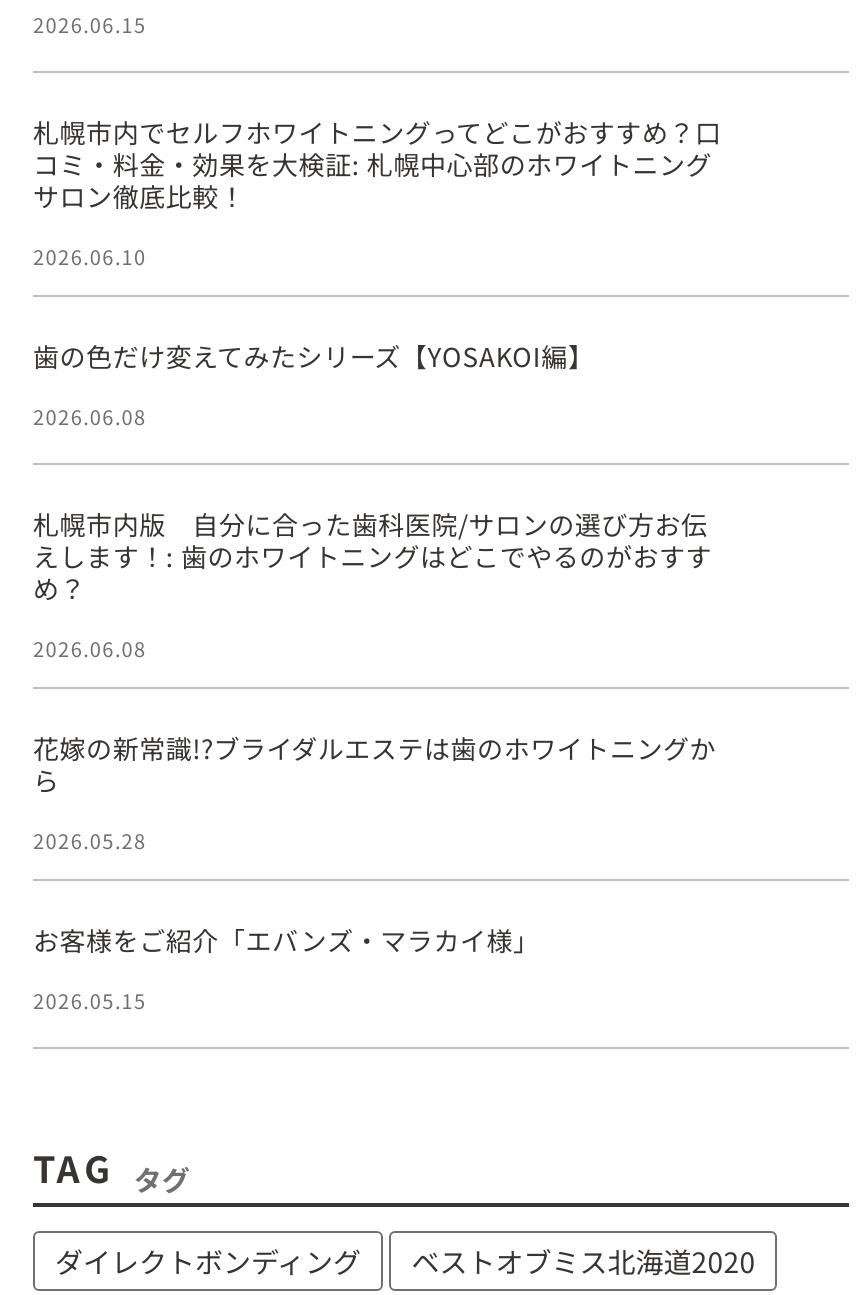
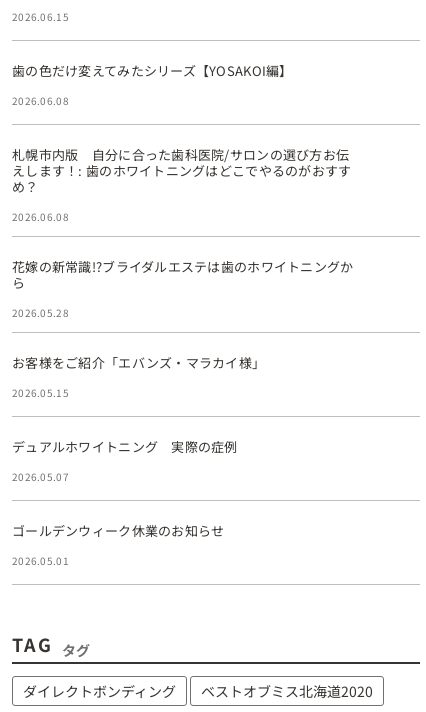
- 札幌市内でセルフホワイトニングってどこがおすすめ？口
- コミ・料金・効果を大検証: 札幌中心部のホワイトニング
- サロン徹底比較！
- 2026.06.10

moved up: 歯の色だけ変えてみたシリーズ【YOSAKOI編】 | 2026.06.08 | 札幌市内版 自分に合った歯科医院/サロンの選び方お伝 | ... | お客様をご紹介「エバンズ・マラカイ様」 | 2026.05.15

+ デュアルホワイトニング 実際の症例
+ 2026.05.07
+ ゴールデンウィーク休業のお知らせ
+ 2026.05.01
